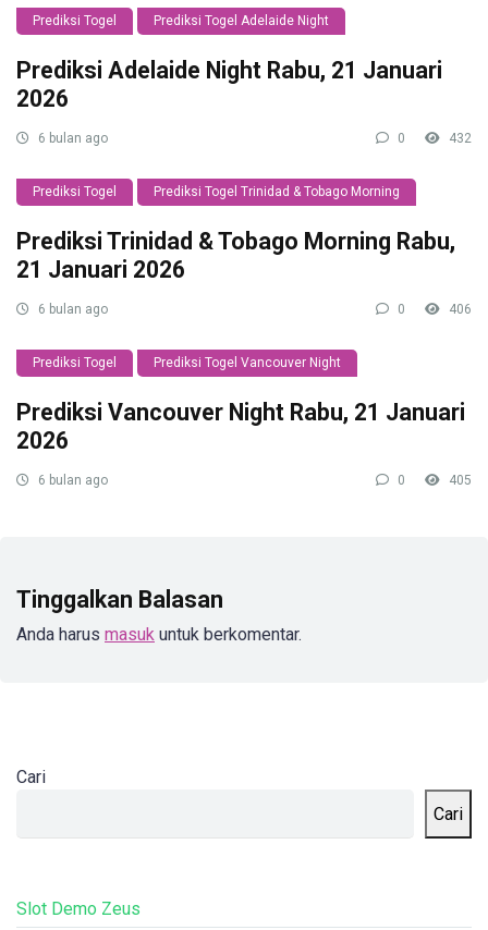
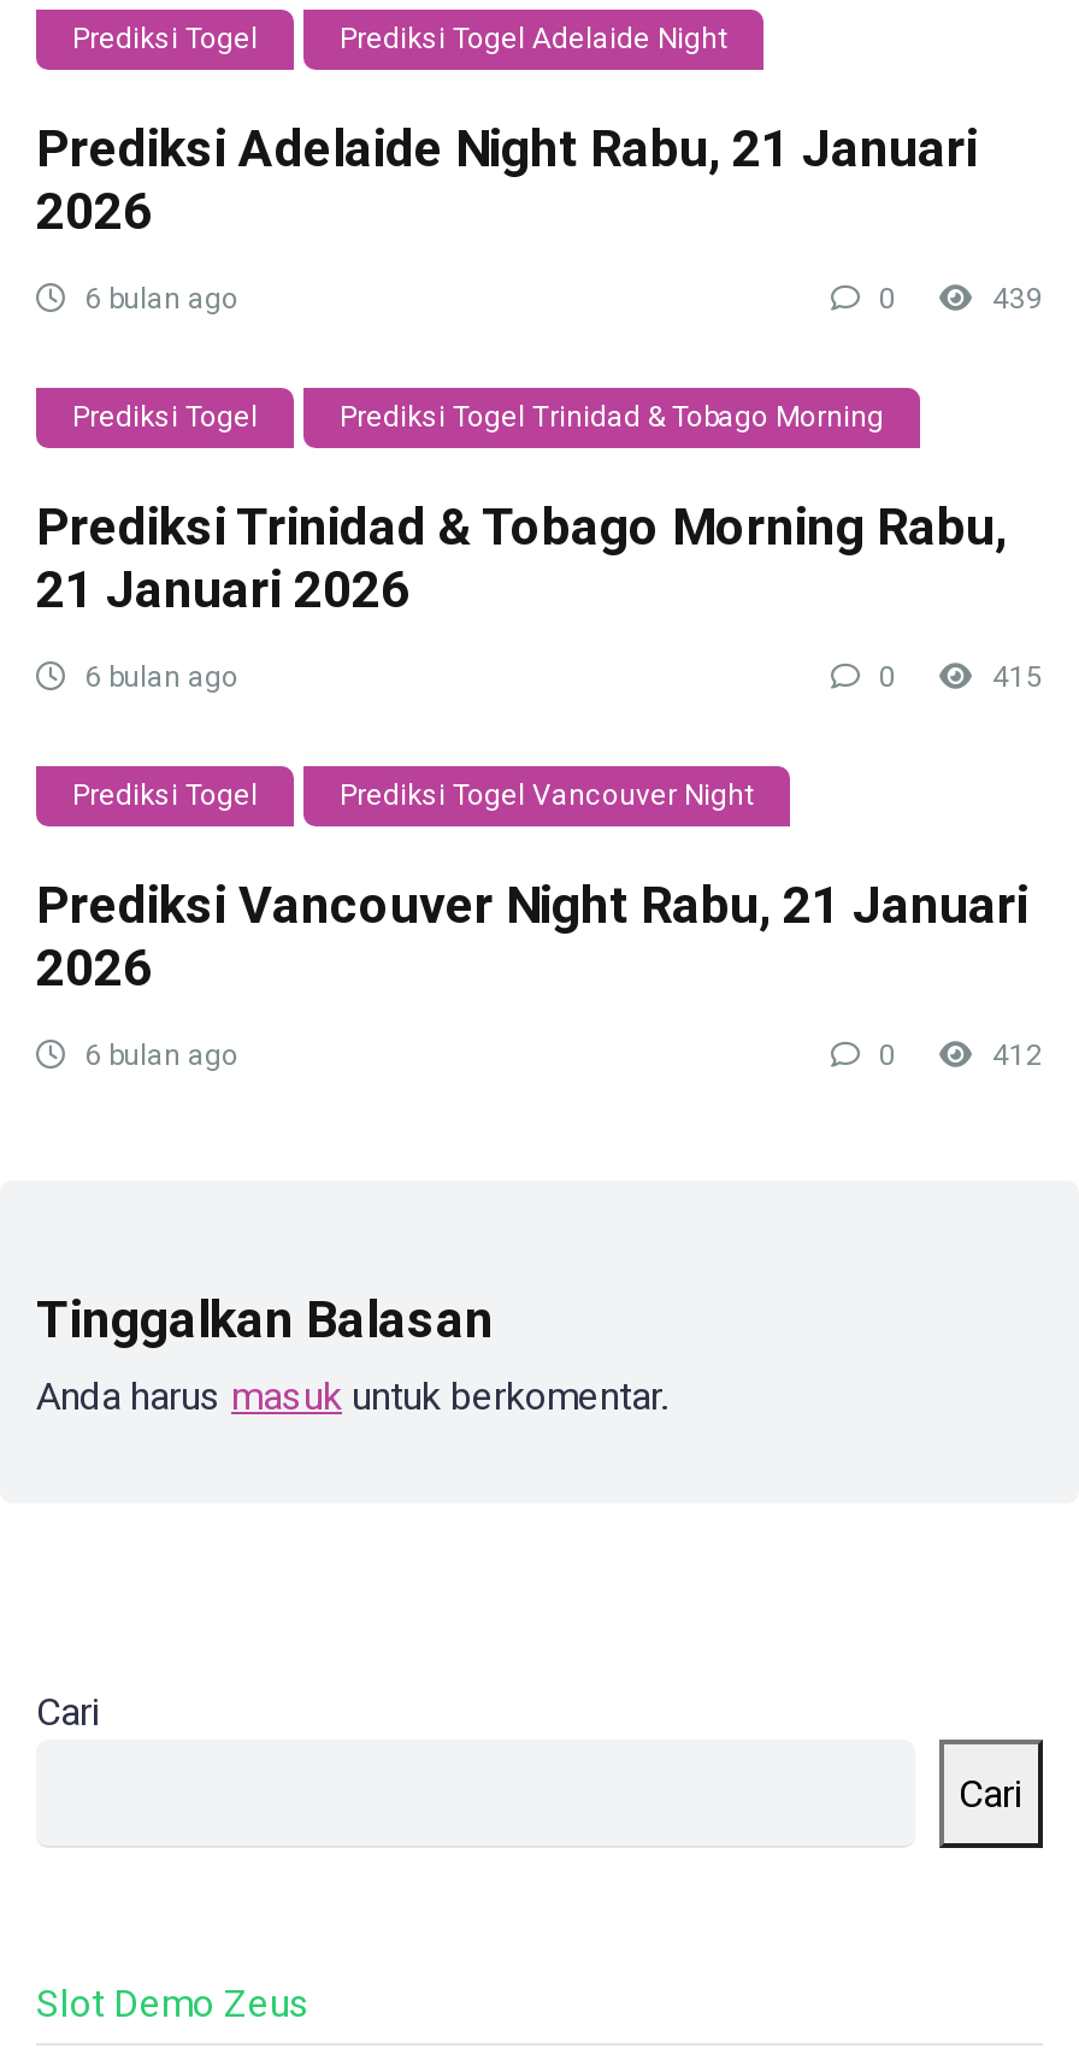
- 432
+ 439

- 406
+ 415

- 405
+ 412
